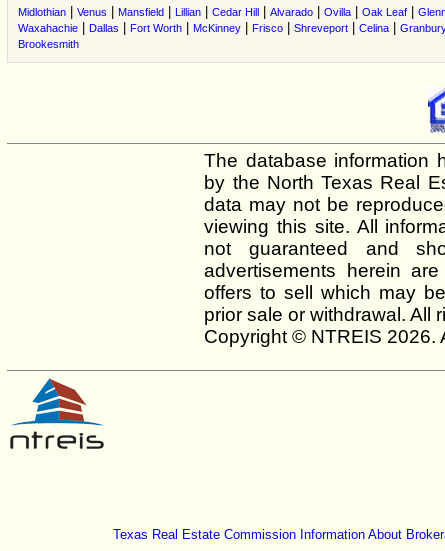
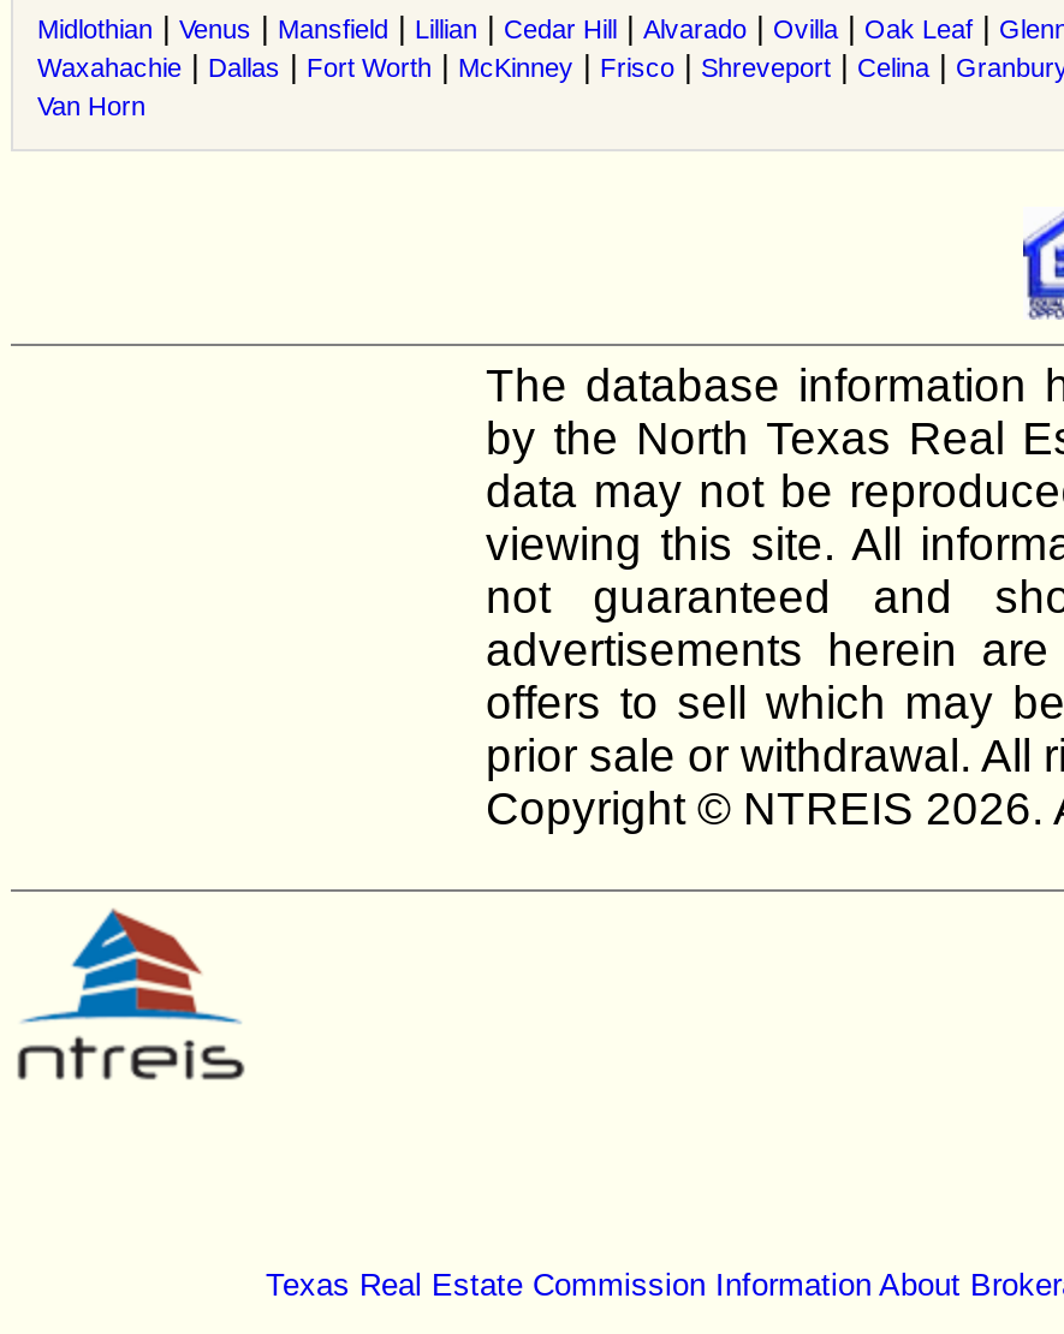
- Brookesmith
+ Van Horn
